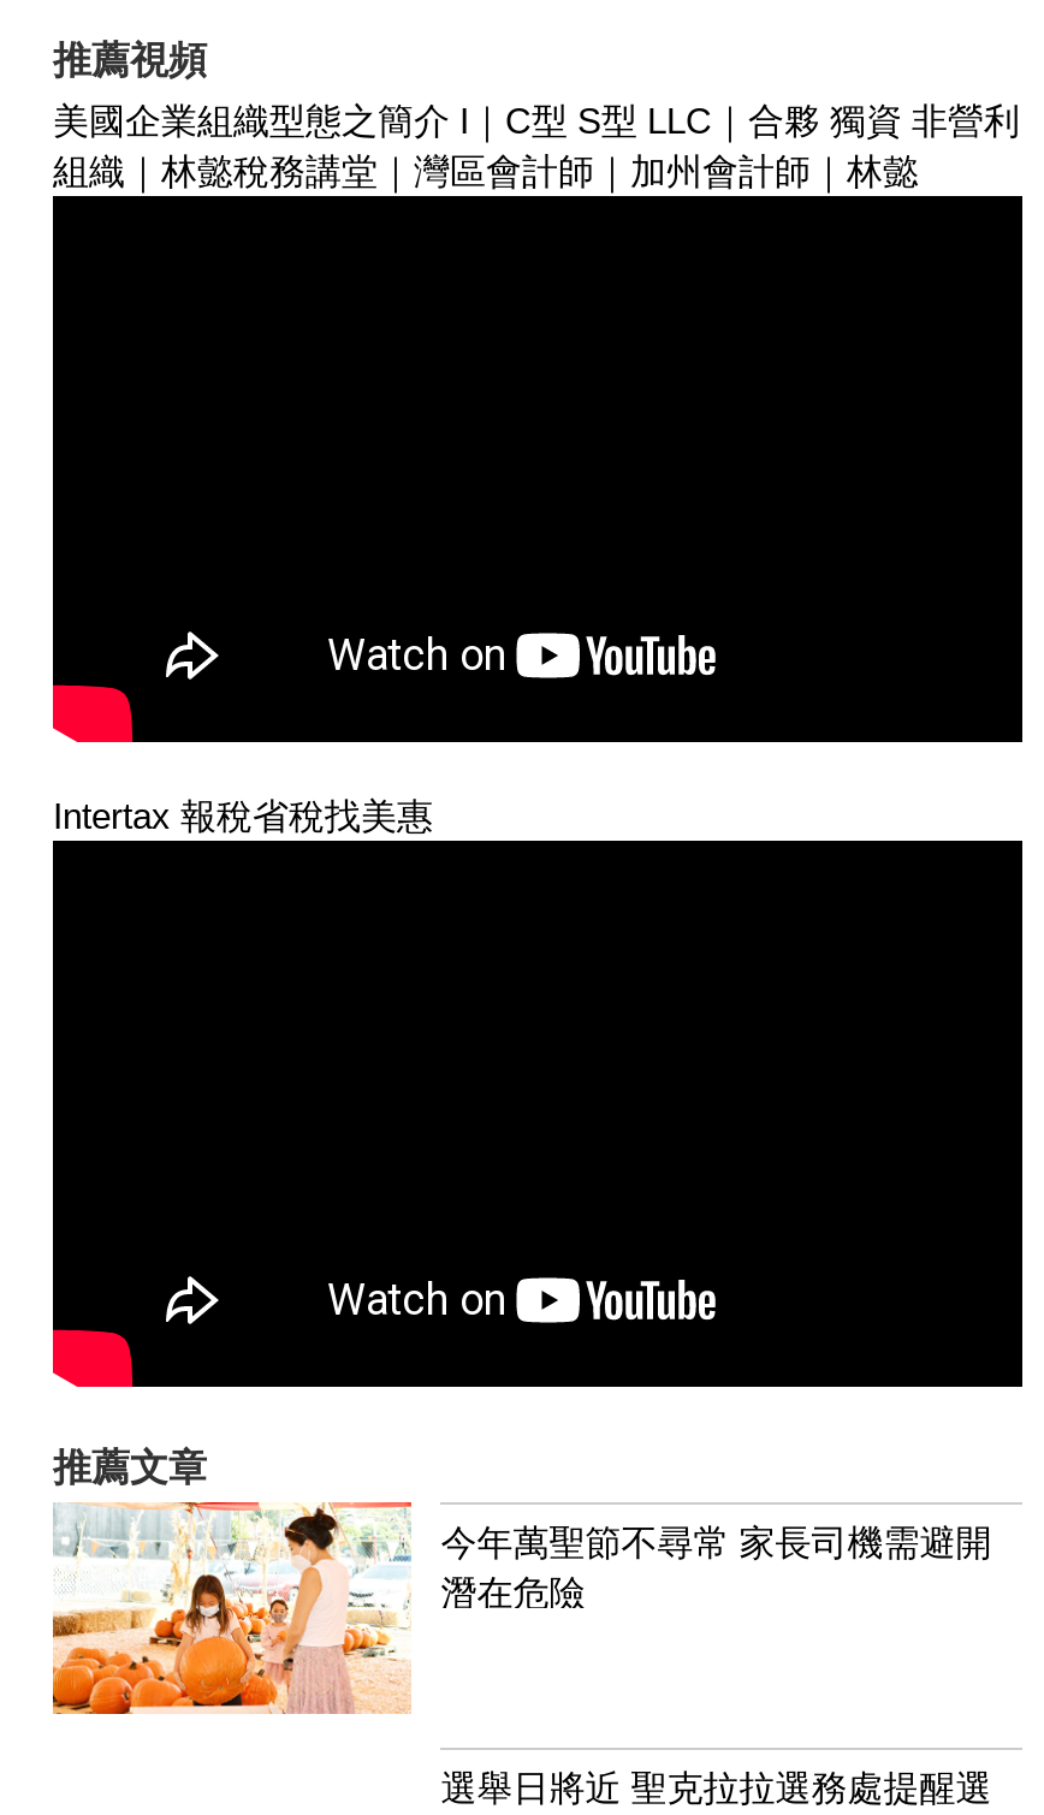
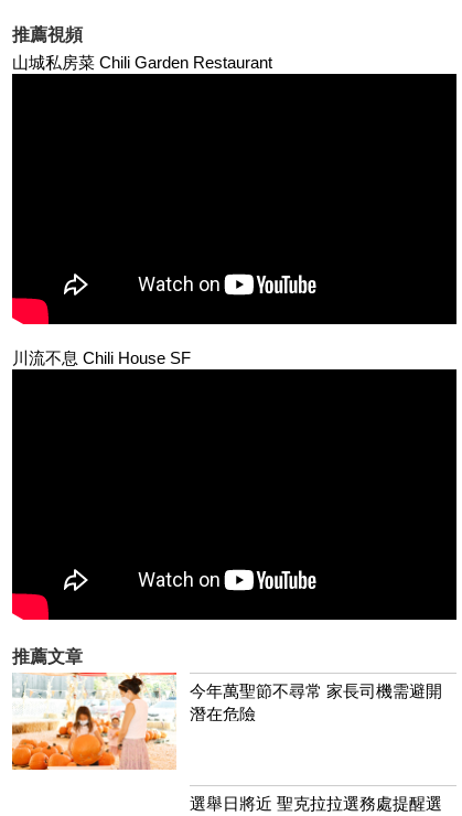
- 美國企業組織型態之簡介 I｜C型 S型 LLC｜合夥 獨資 非營利
- 組織｜林懿稅務講堂｜灣區會計師｜加州會計師｜林懿
+ 山城私房菜 Chili Garden Restaurant

- Intertax 報稅省稅找美惠
+ 川流不息 Chili House SF
